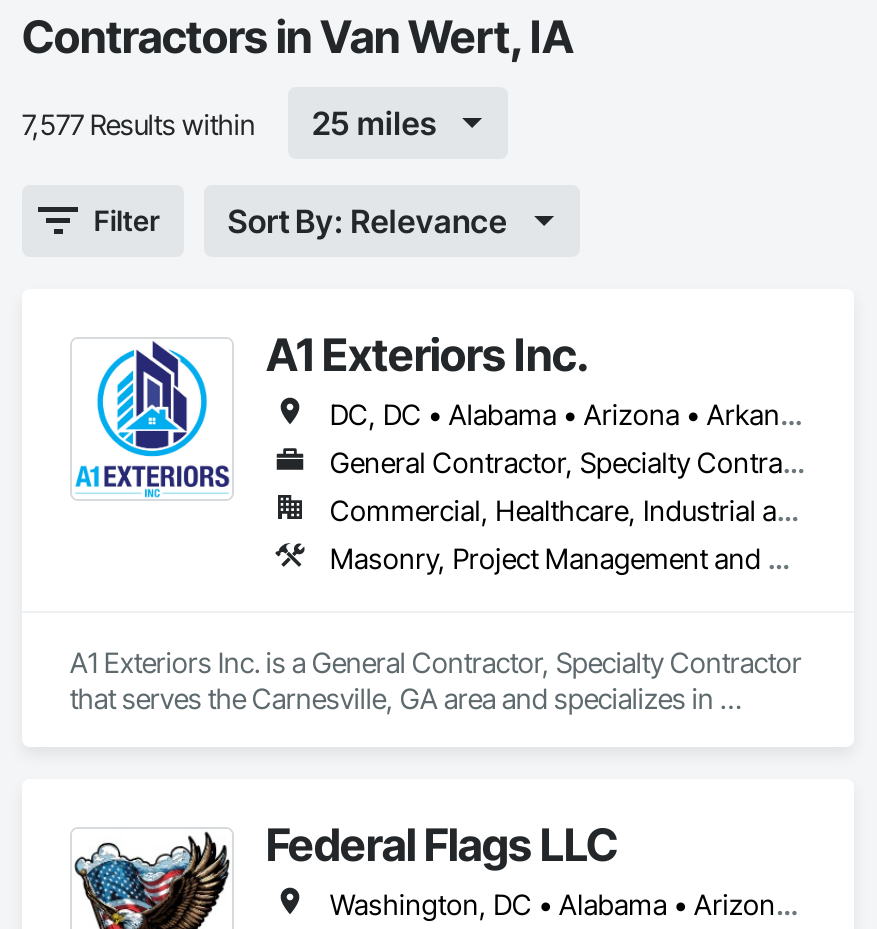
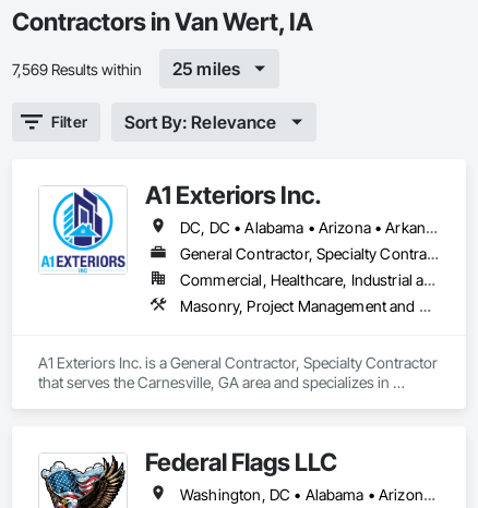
- 7,577 Results within
+ 7,569 Results within
